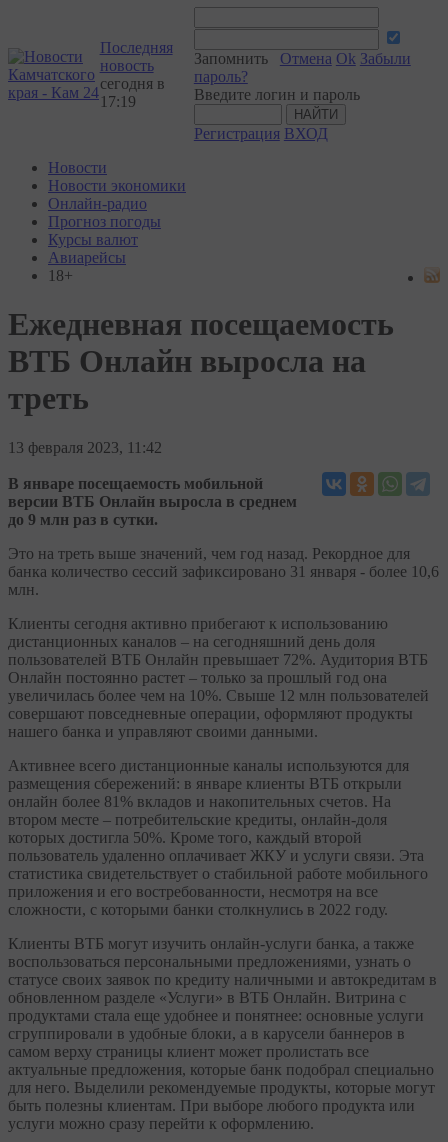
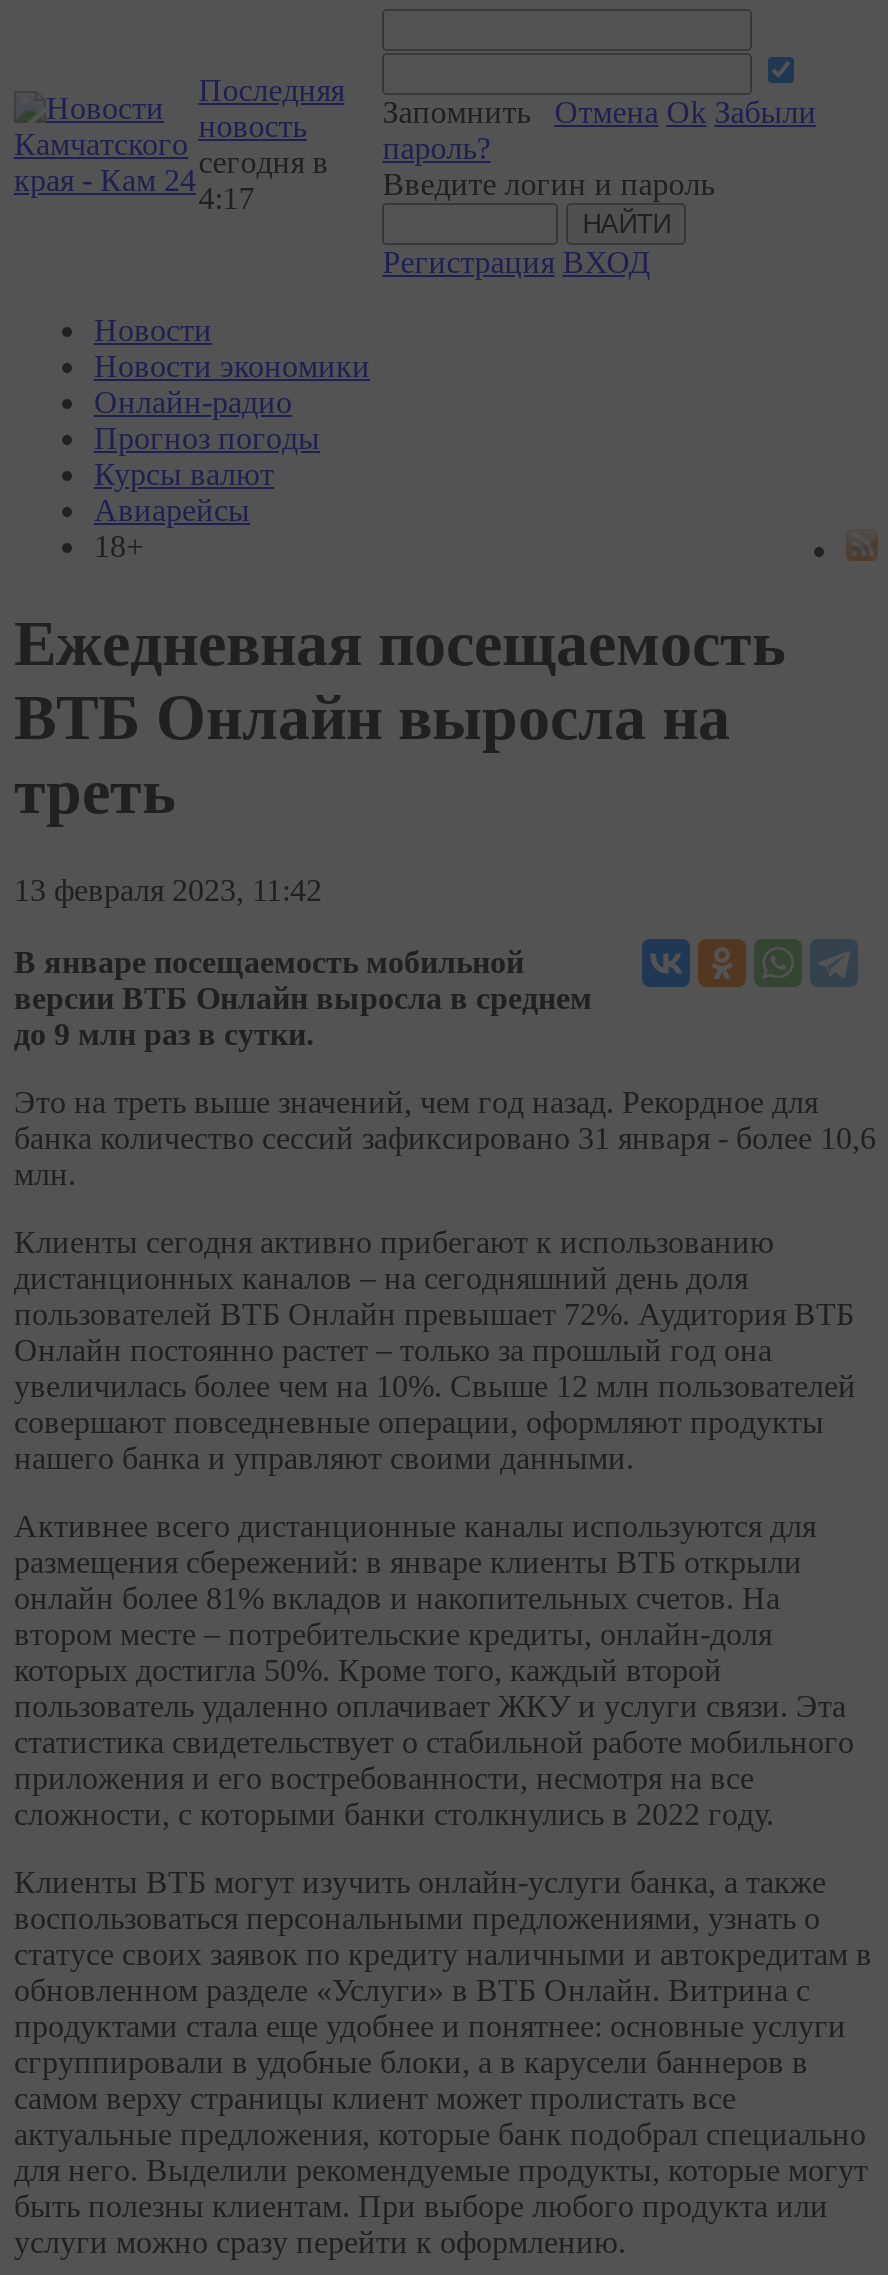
- 17:19
+ 4:17
